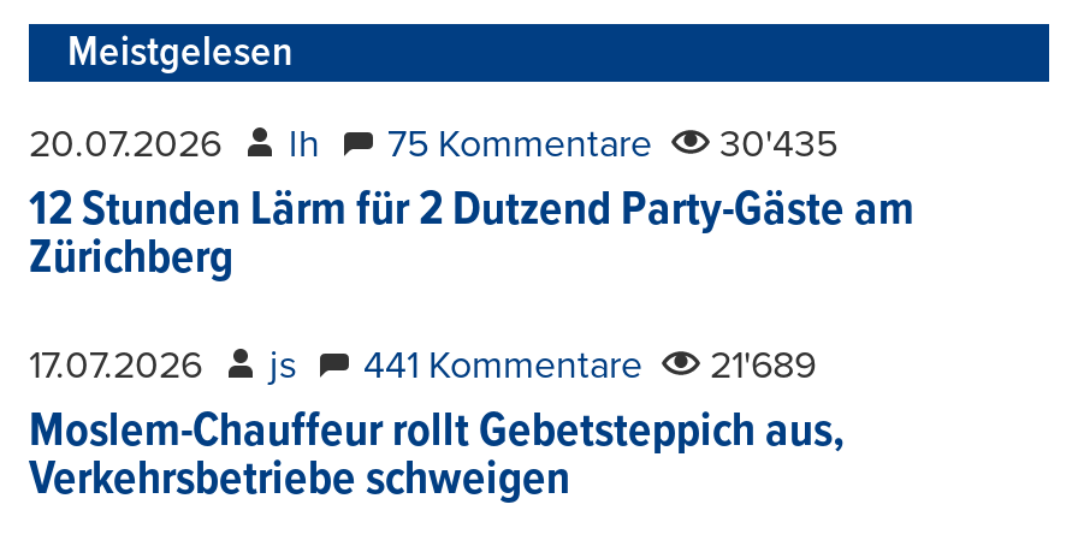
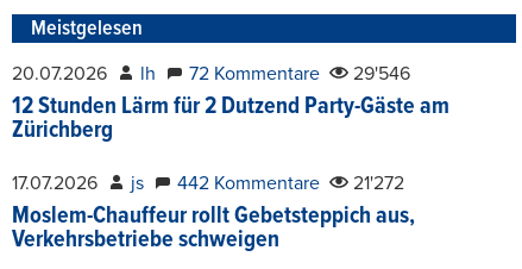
- 75 Kommentare
+ 72 Kommentare

- 30'435
+ 29'546

- 441 Kommentare
+ 442 Kommentare

- 21'689
+ 21'272
